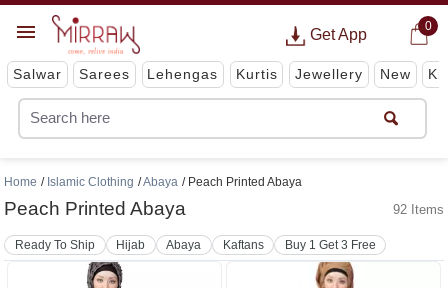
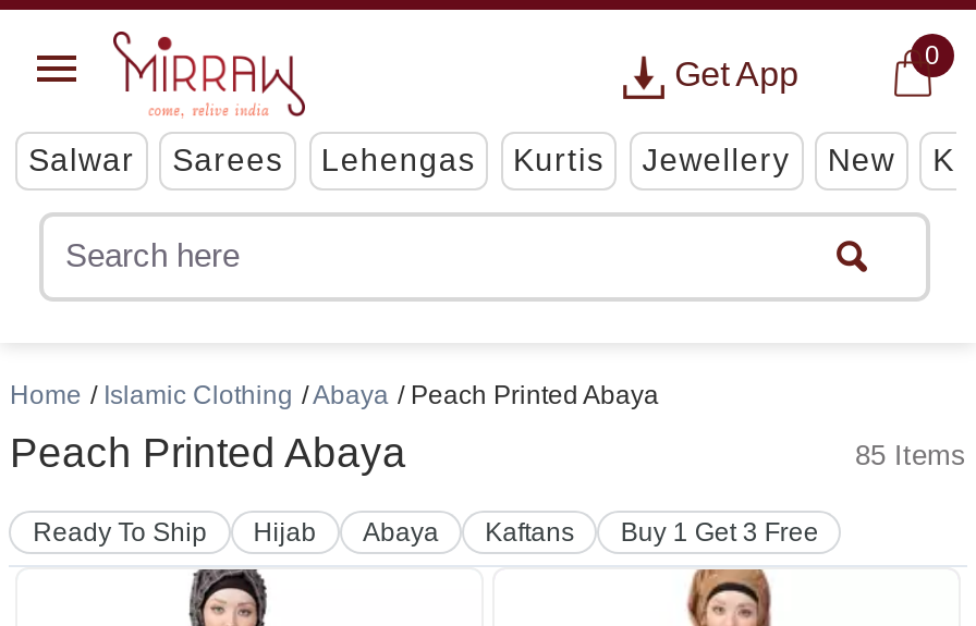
- 92 Items
+ 85 Items
